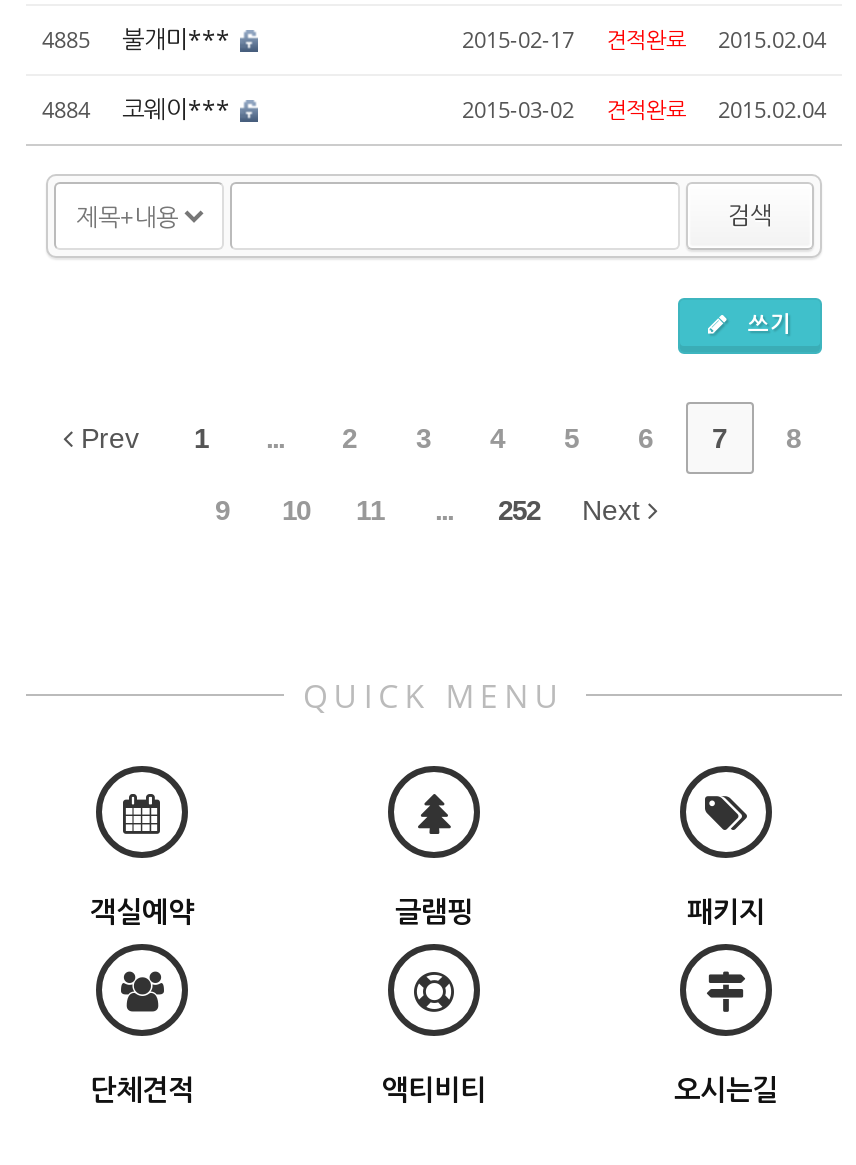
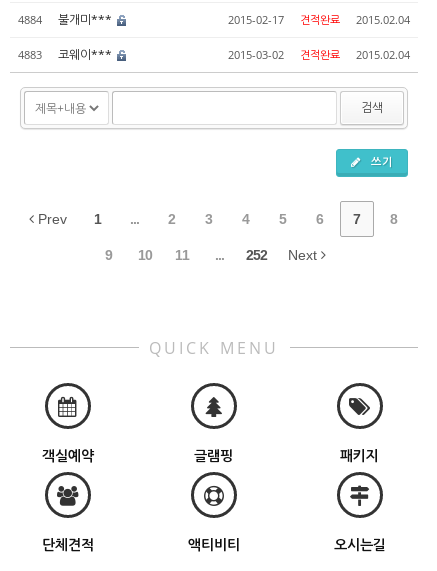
- 4885 불개미***
+ 4884 불개미***

- 4884 코웨이***
+ 4883 코웨이***
